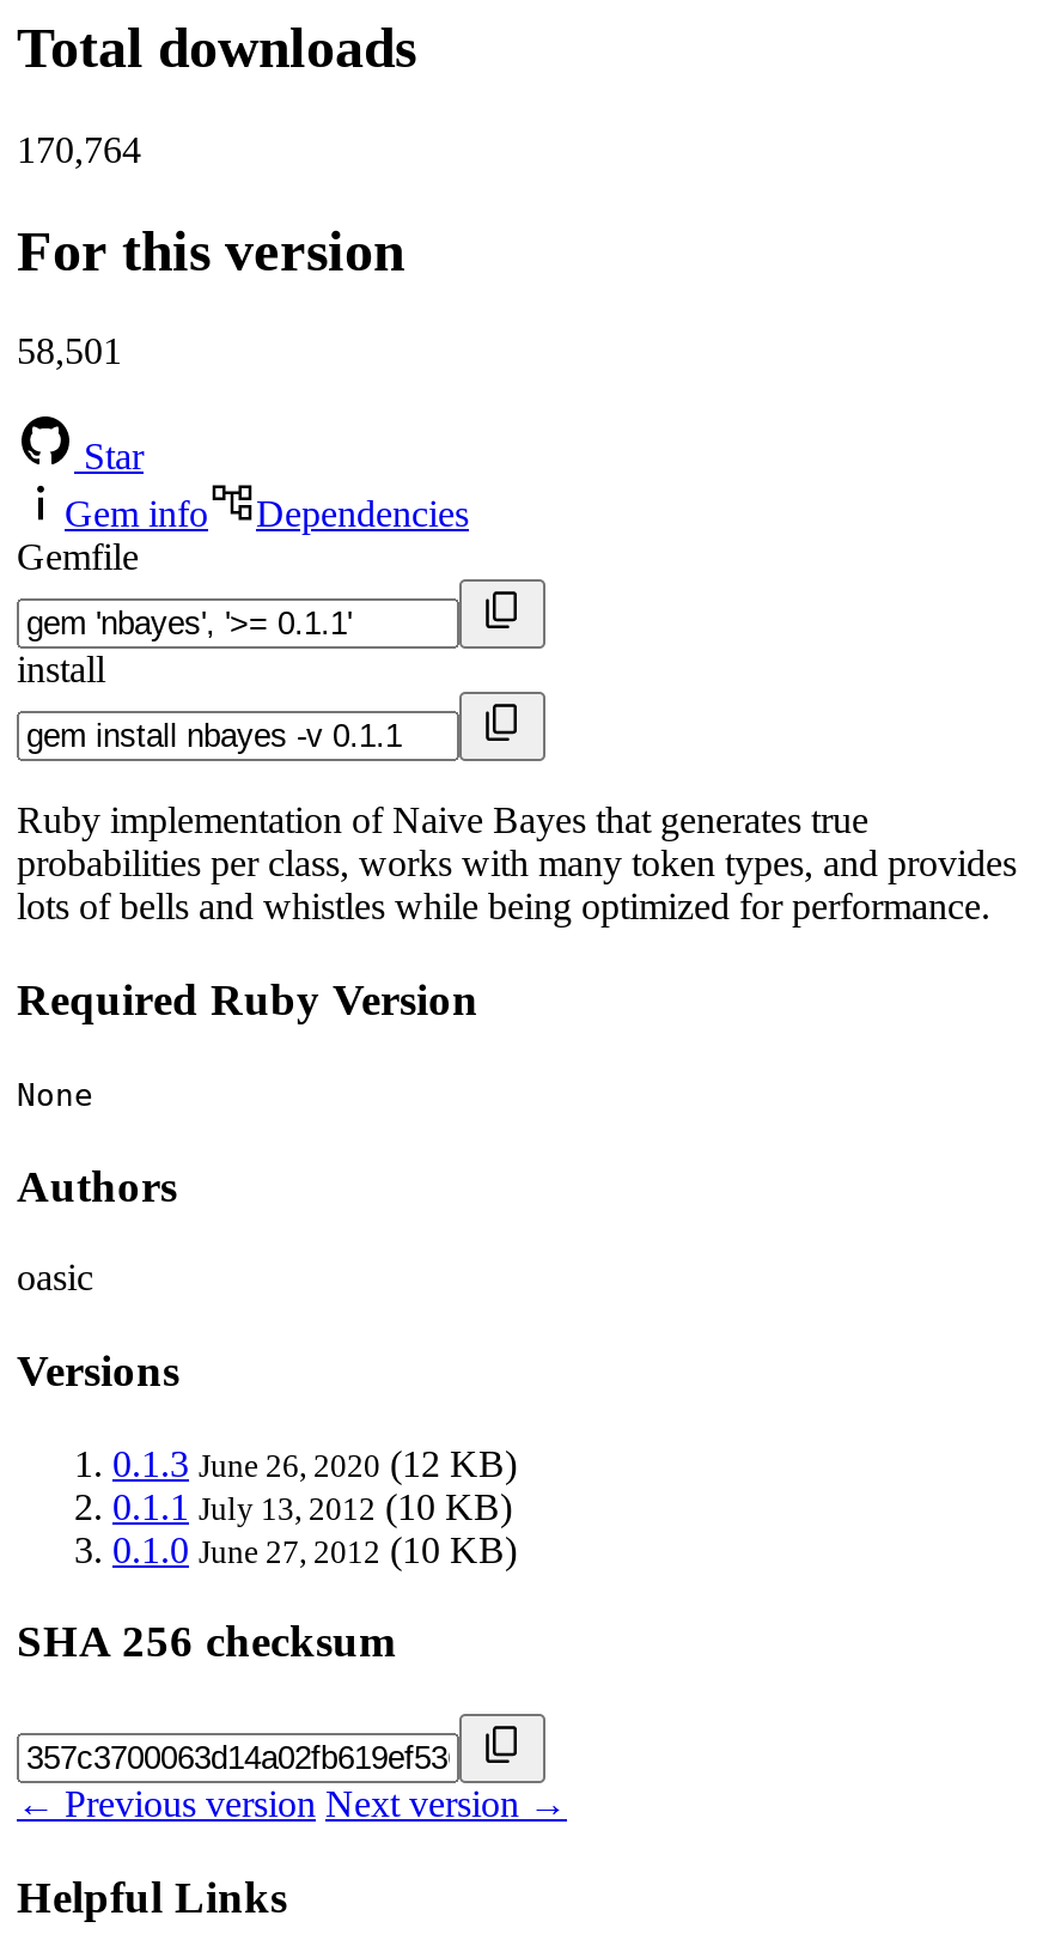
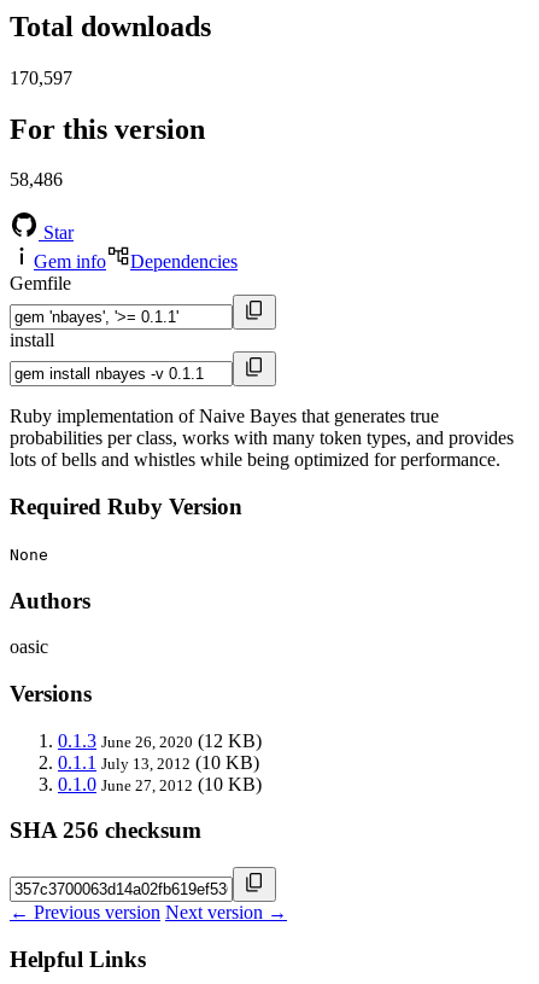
- 170,764
+ 170,597

- 58,501
+ 58,486
